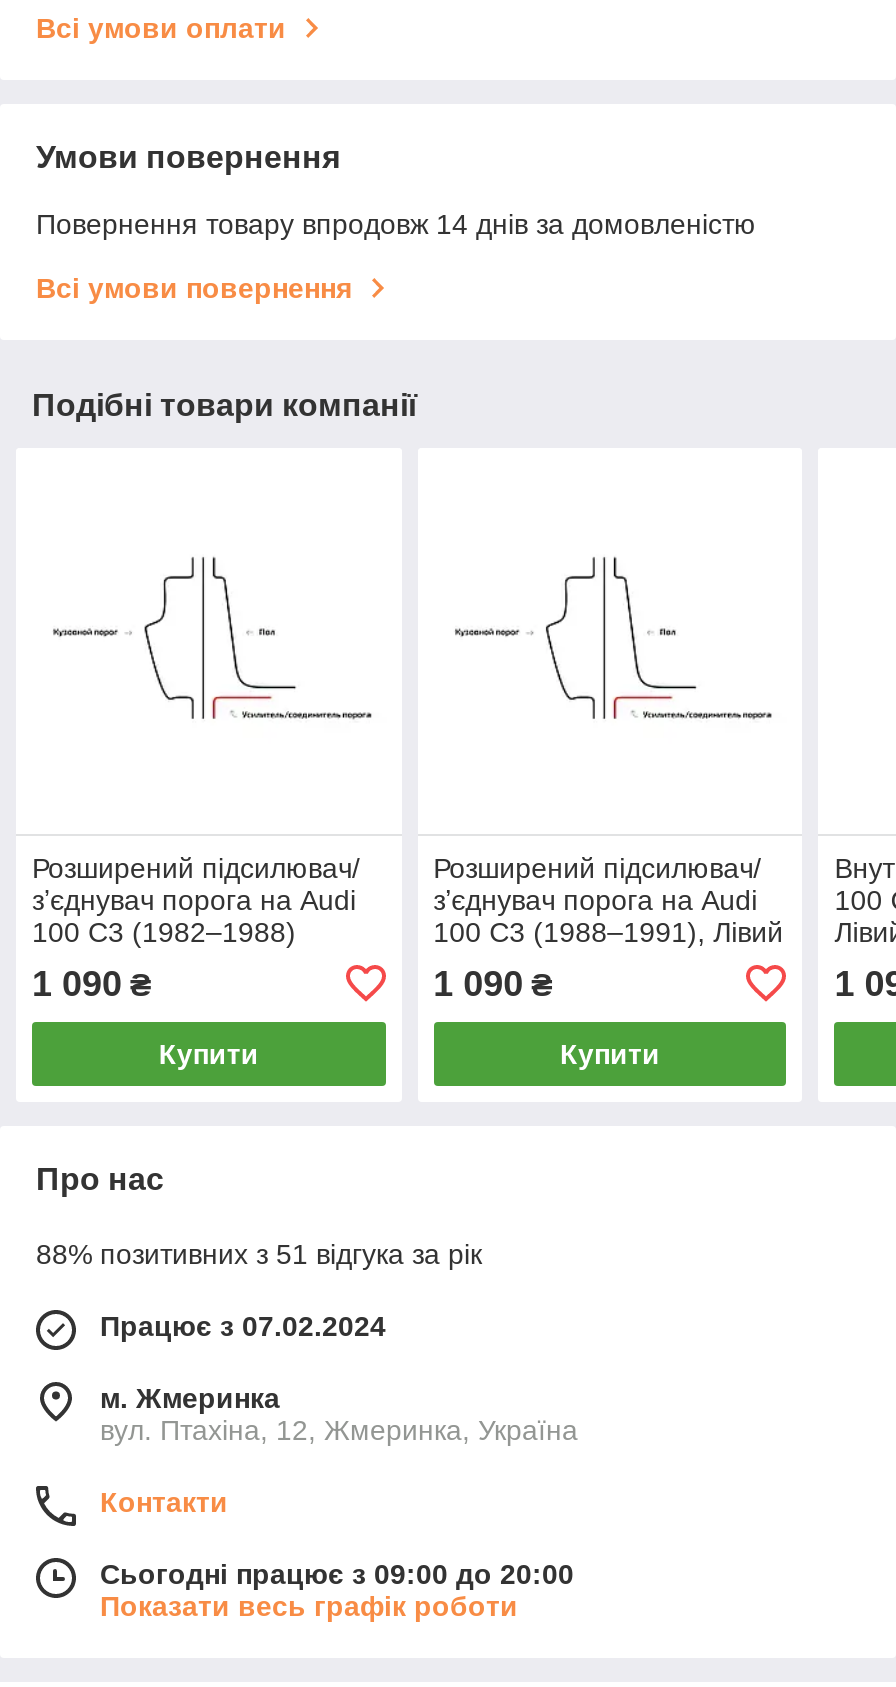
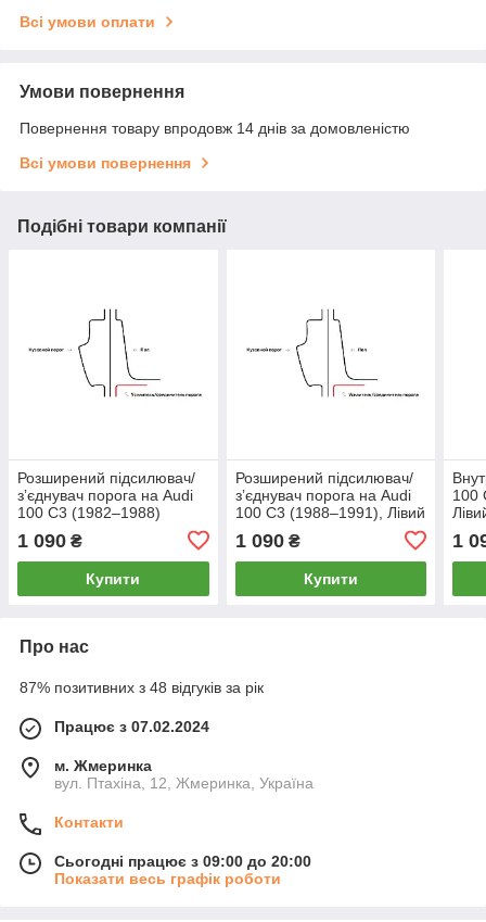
- 88% позитивних з 51 відгука за рік
+ 87% позитивних з 48 відгуків за рік
